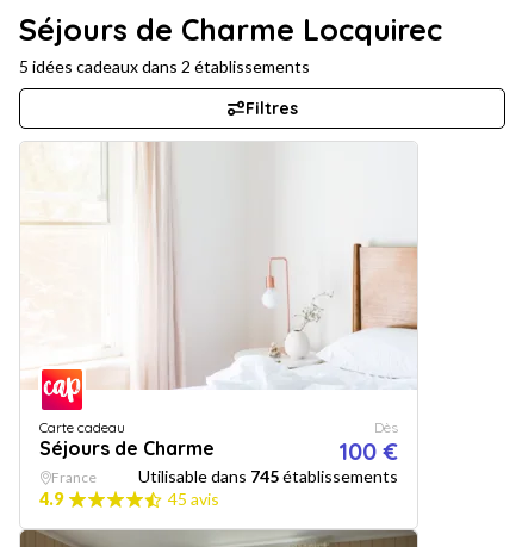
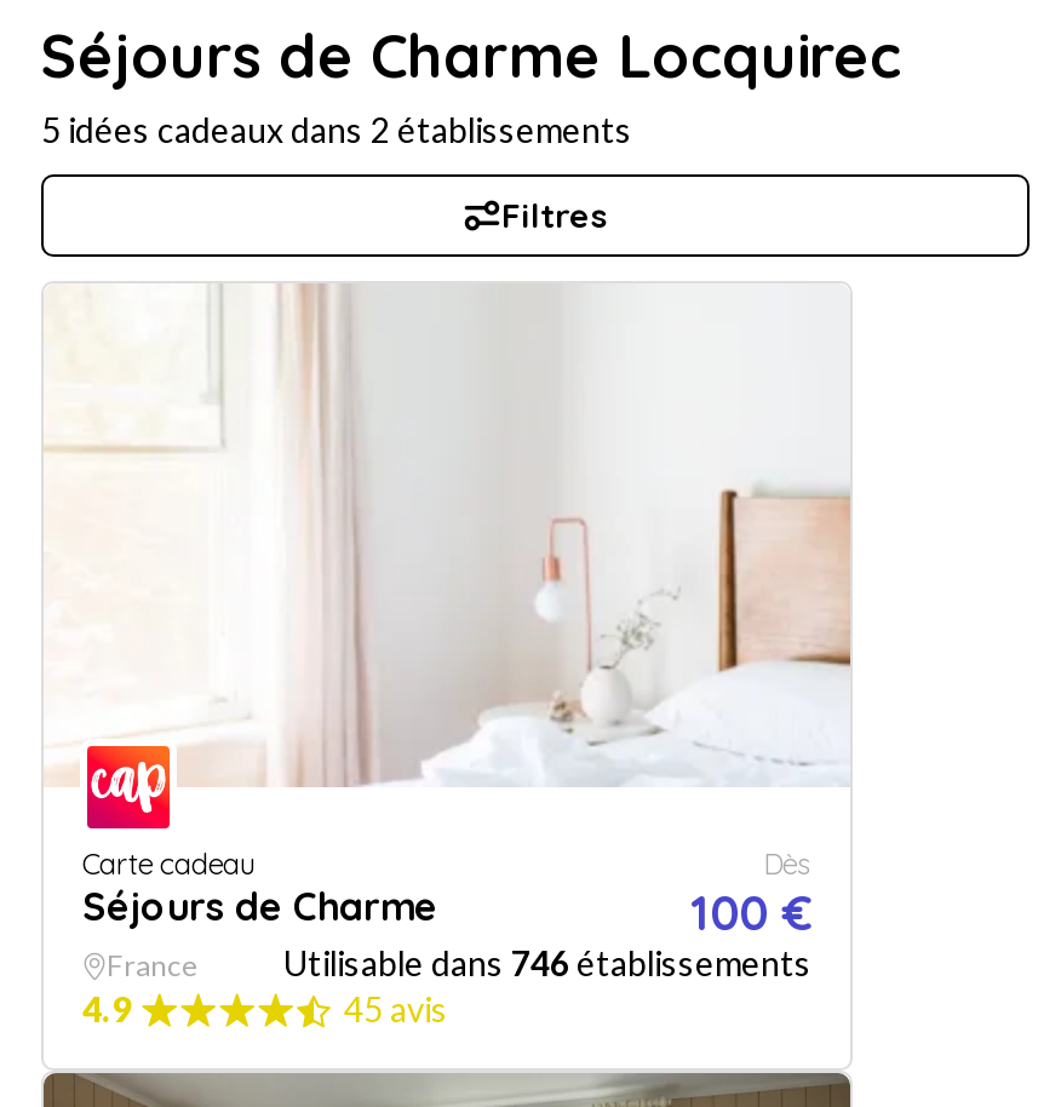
- Utilisable dans 745 établissements
+ Utilisable dans 746 établissements
